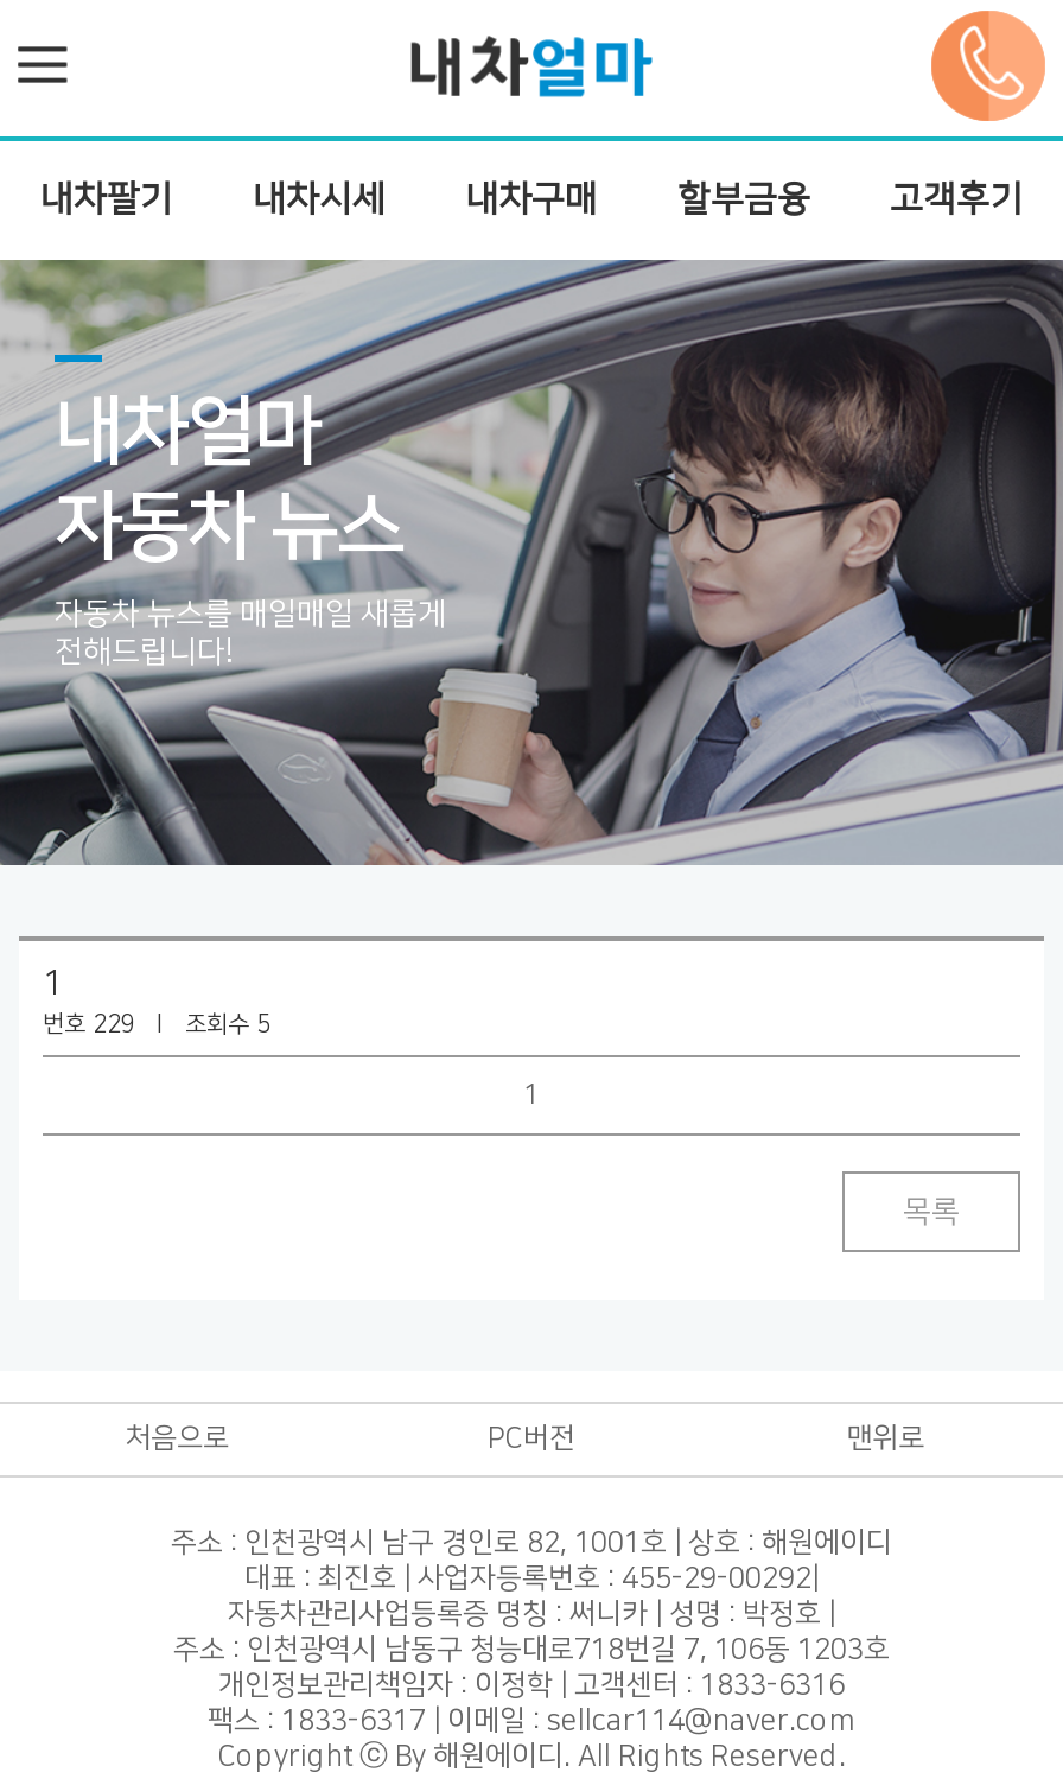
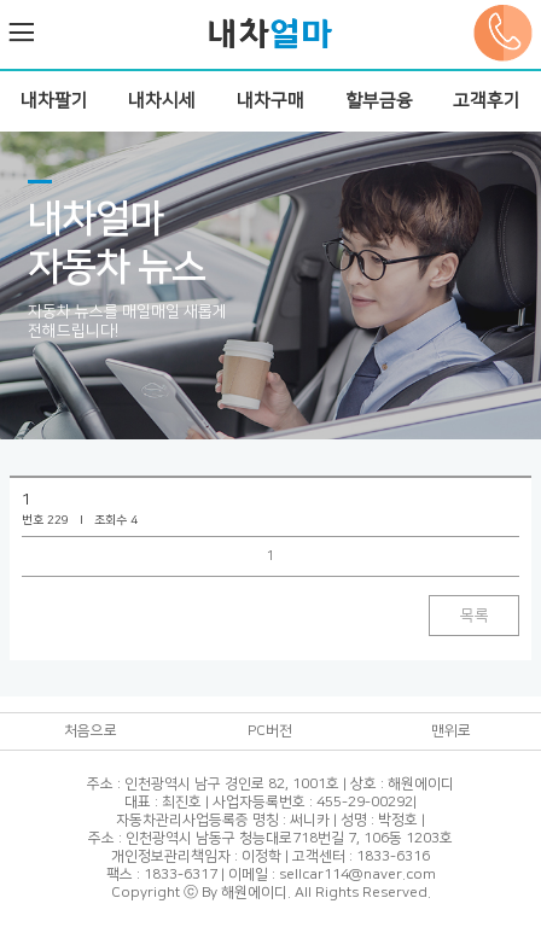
- 번호 229 l 조회수 5
+ 번호 229 l 조회수 4
